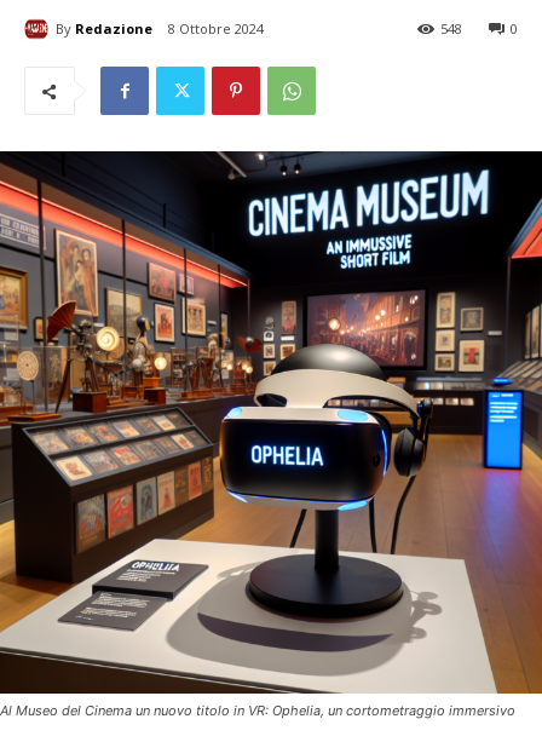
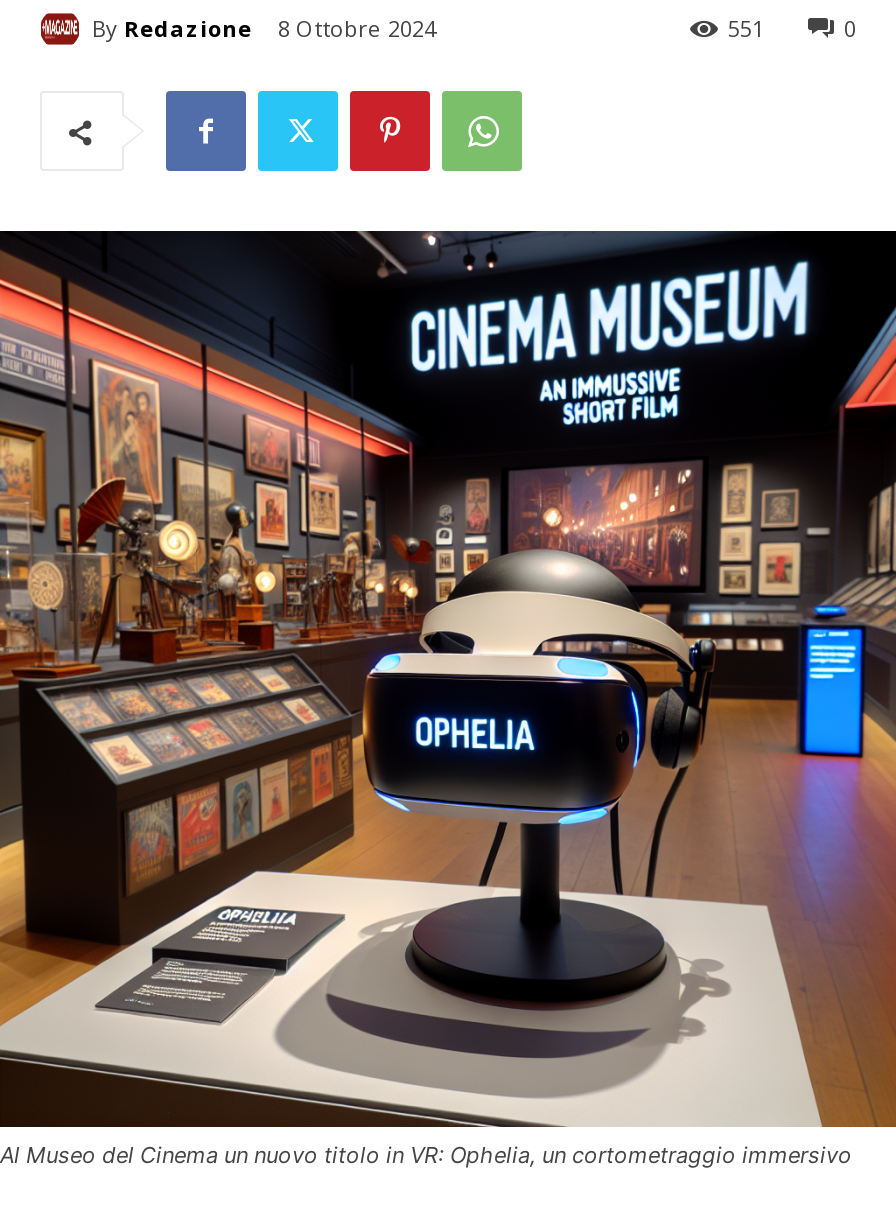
- 548
+ 551
